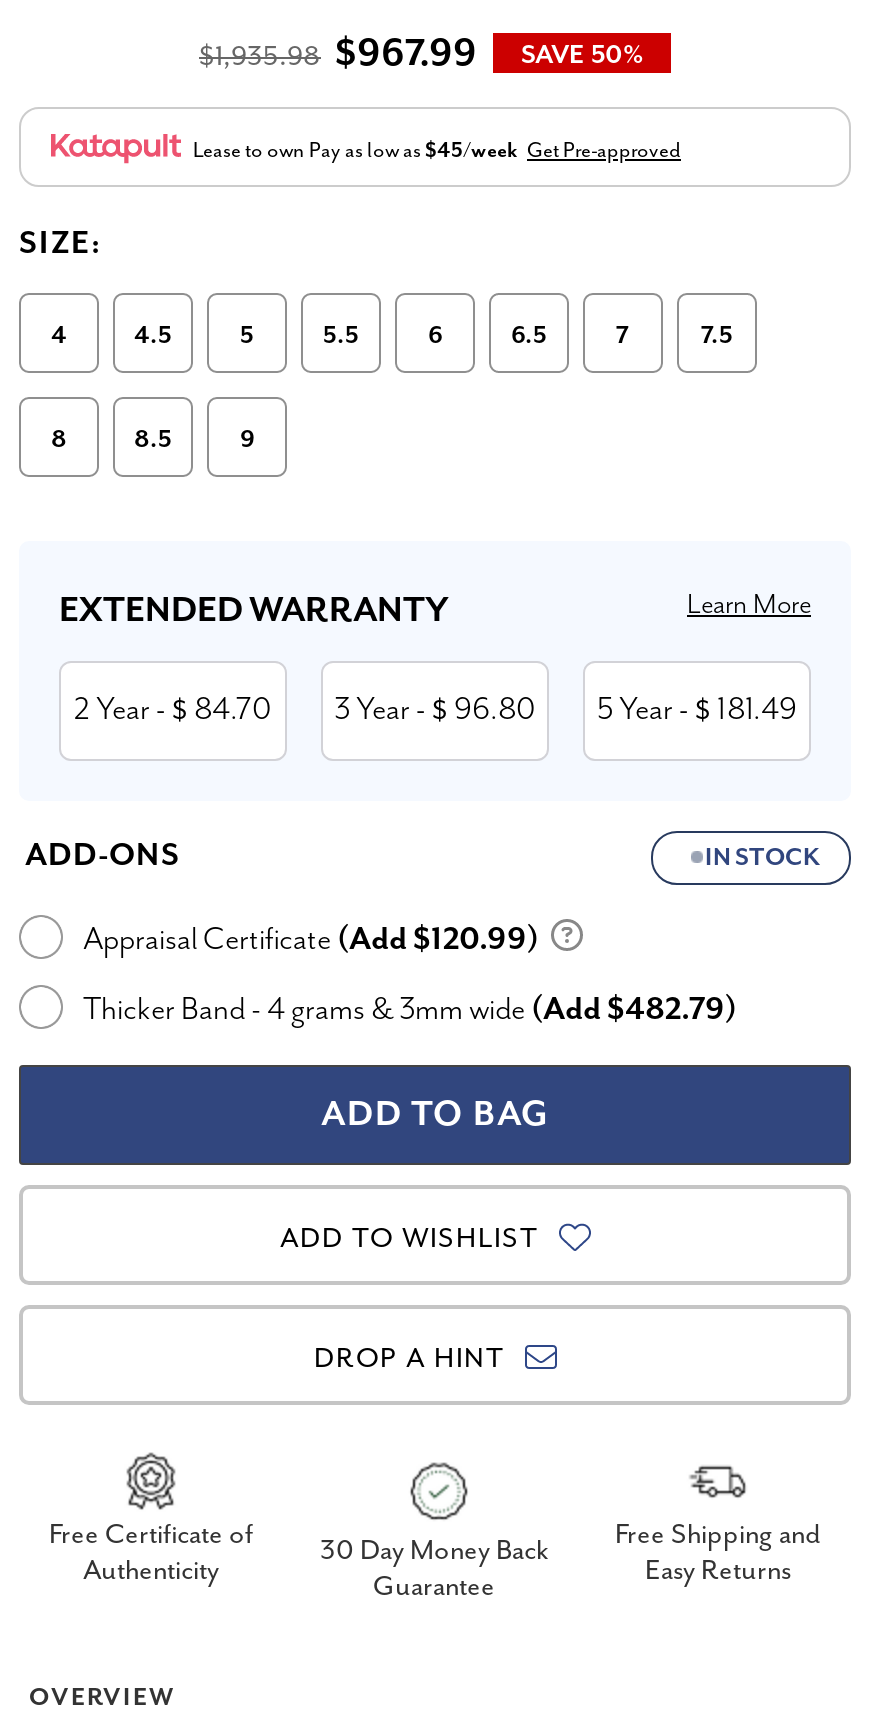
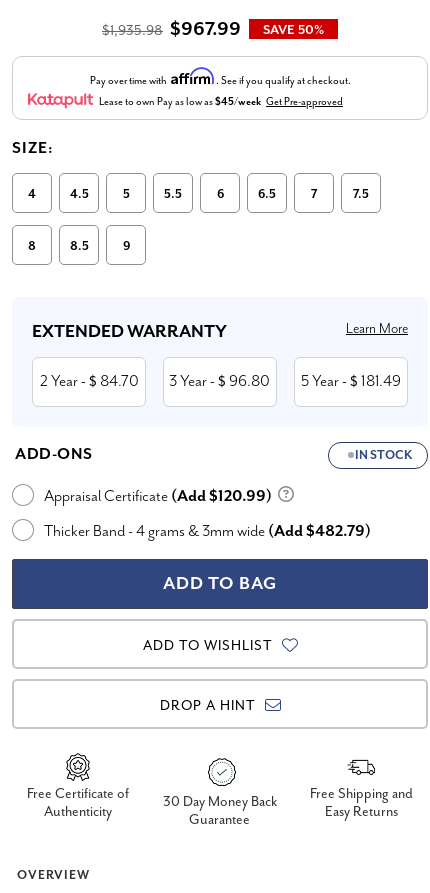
+ Pay over time with Affirm . See if you qualify at checkout.
